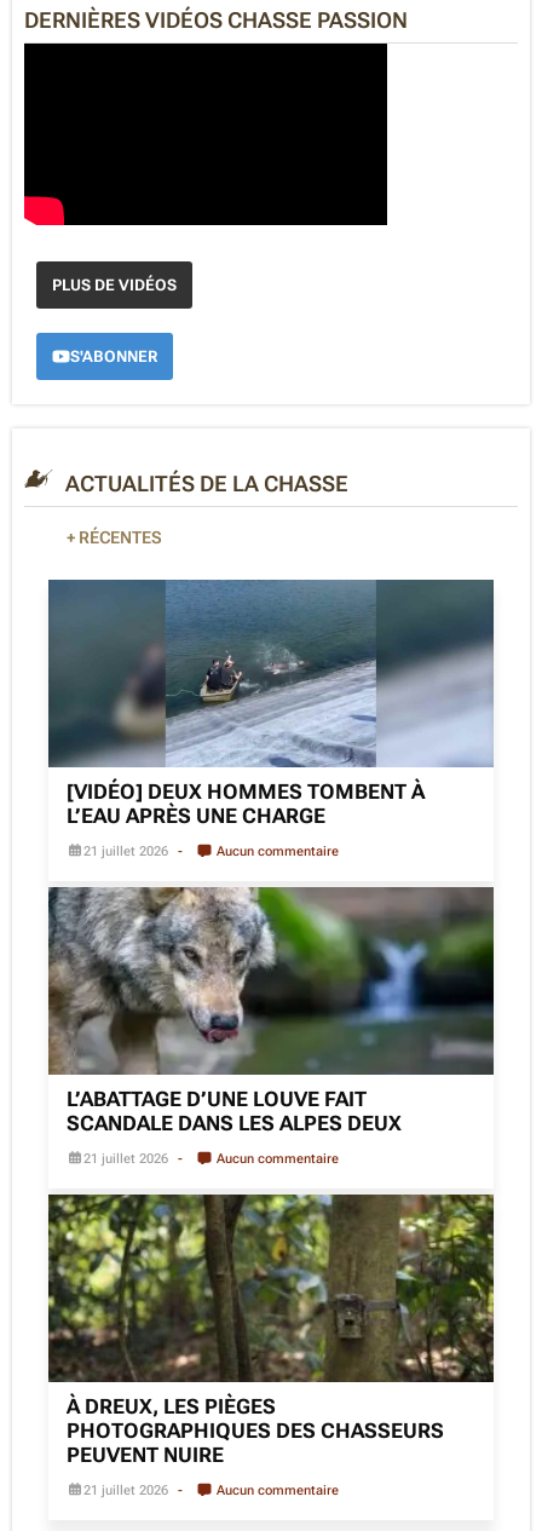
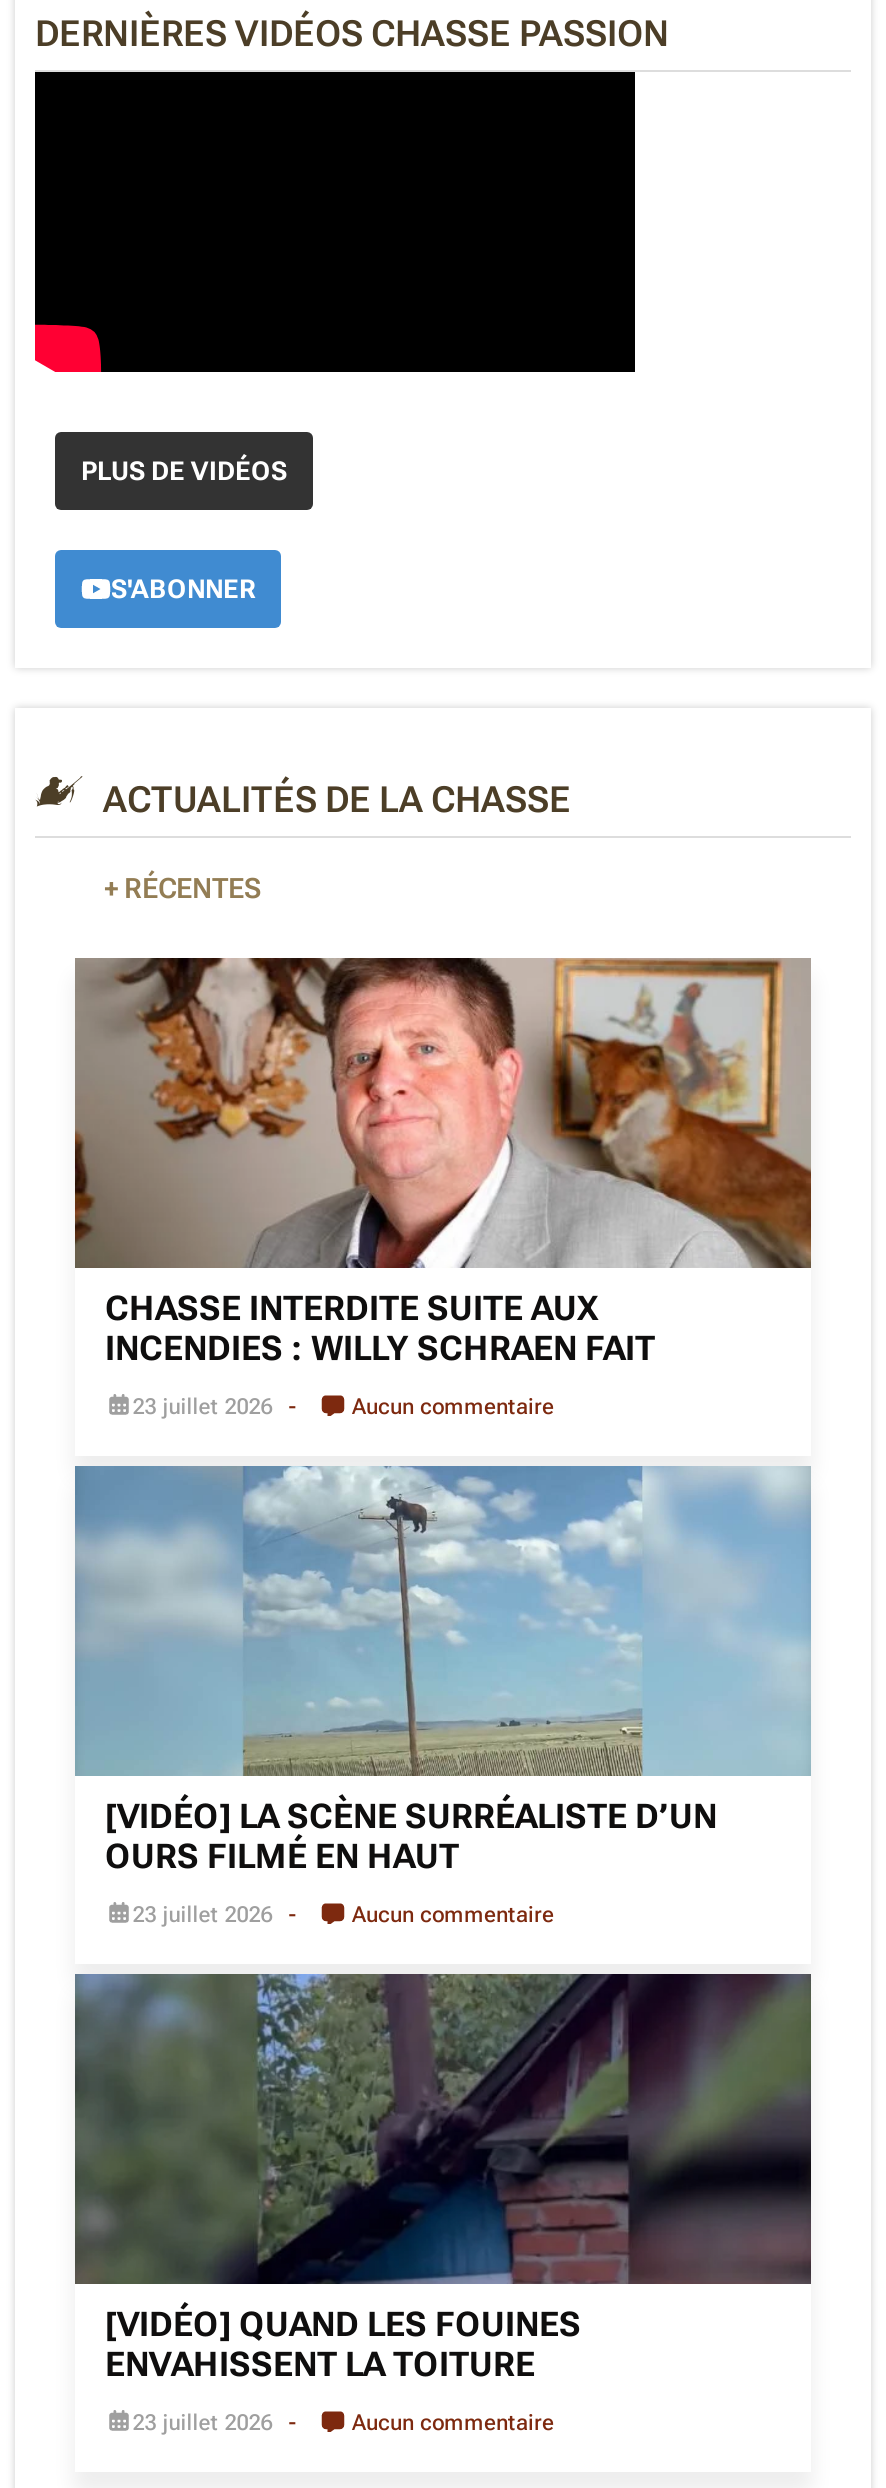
- [image]
- [VIDÉO] DEUX HOMMES TOMBENT À
- L’EAU APRÈS UNE CHARGE
+ [image]
+ CHASSE INTERDITE SUITE AUX
+ INCENDIES : WILLY SCHRAEN FAIT

- 21 juillet 2026
+ 23 juillet 2026

- [image]
- L’ABATTAGE D’UNE LOUVE FAIT
- SCANDALE DANS LES ALPES DEUX
+ [image]
+ [VIDÉO] LA SCÈNE SURRÉALISTE D’UN
+ OURS FILMÉ EN HAUT

- 21 juillet 2026
+ 23 juillet 2026

- [image]
- À DREUX, LES PIÈGES
- PHOTOGRAPHIQUES DES CHASSEURS
- PEUVENT NUIRE
+ [image]
+ [VIDÉO] QUAND LES FOUINES
+ ENVAHISSENT LA TOITURE

- 21 juillet 2026
+ 23 juillet 2026
